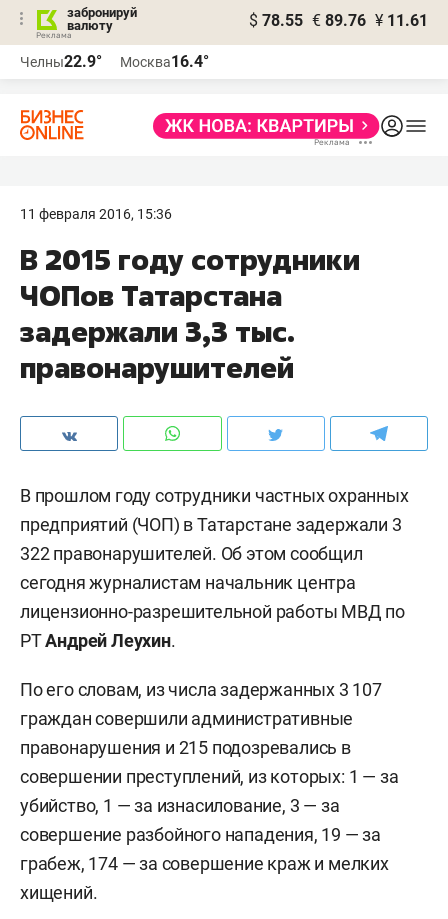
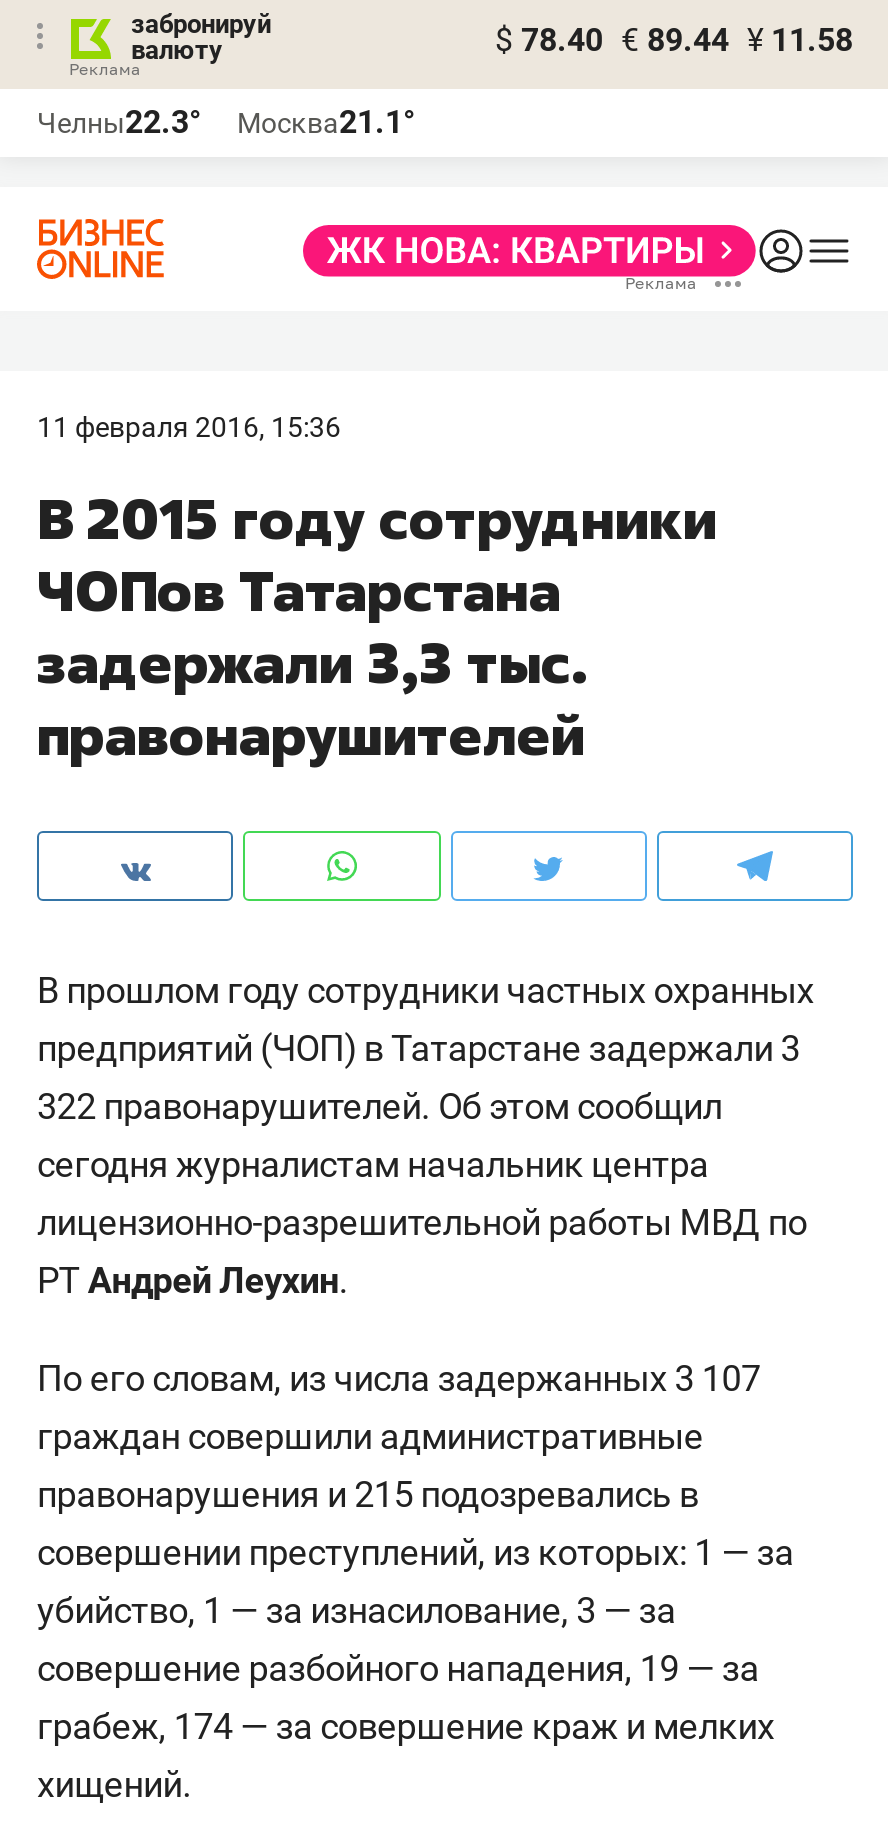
- $ 78.55 € 89.76 ¥ 11.61
+ $ 78.40 € 89.44 ¥ 11.58

- Челны22.9°
+ Челны22.3°

- Москва16.4°
+ Москва21.1°
